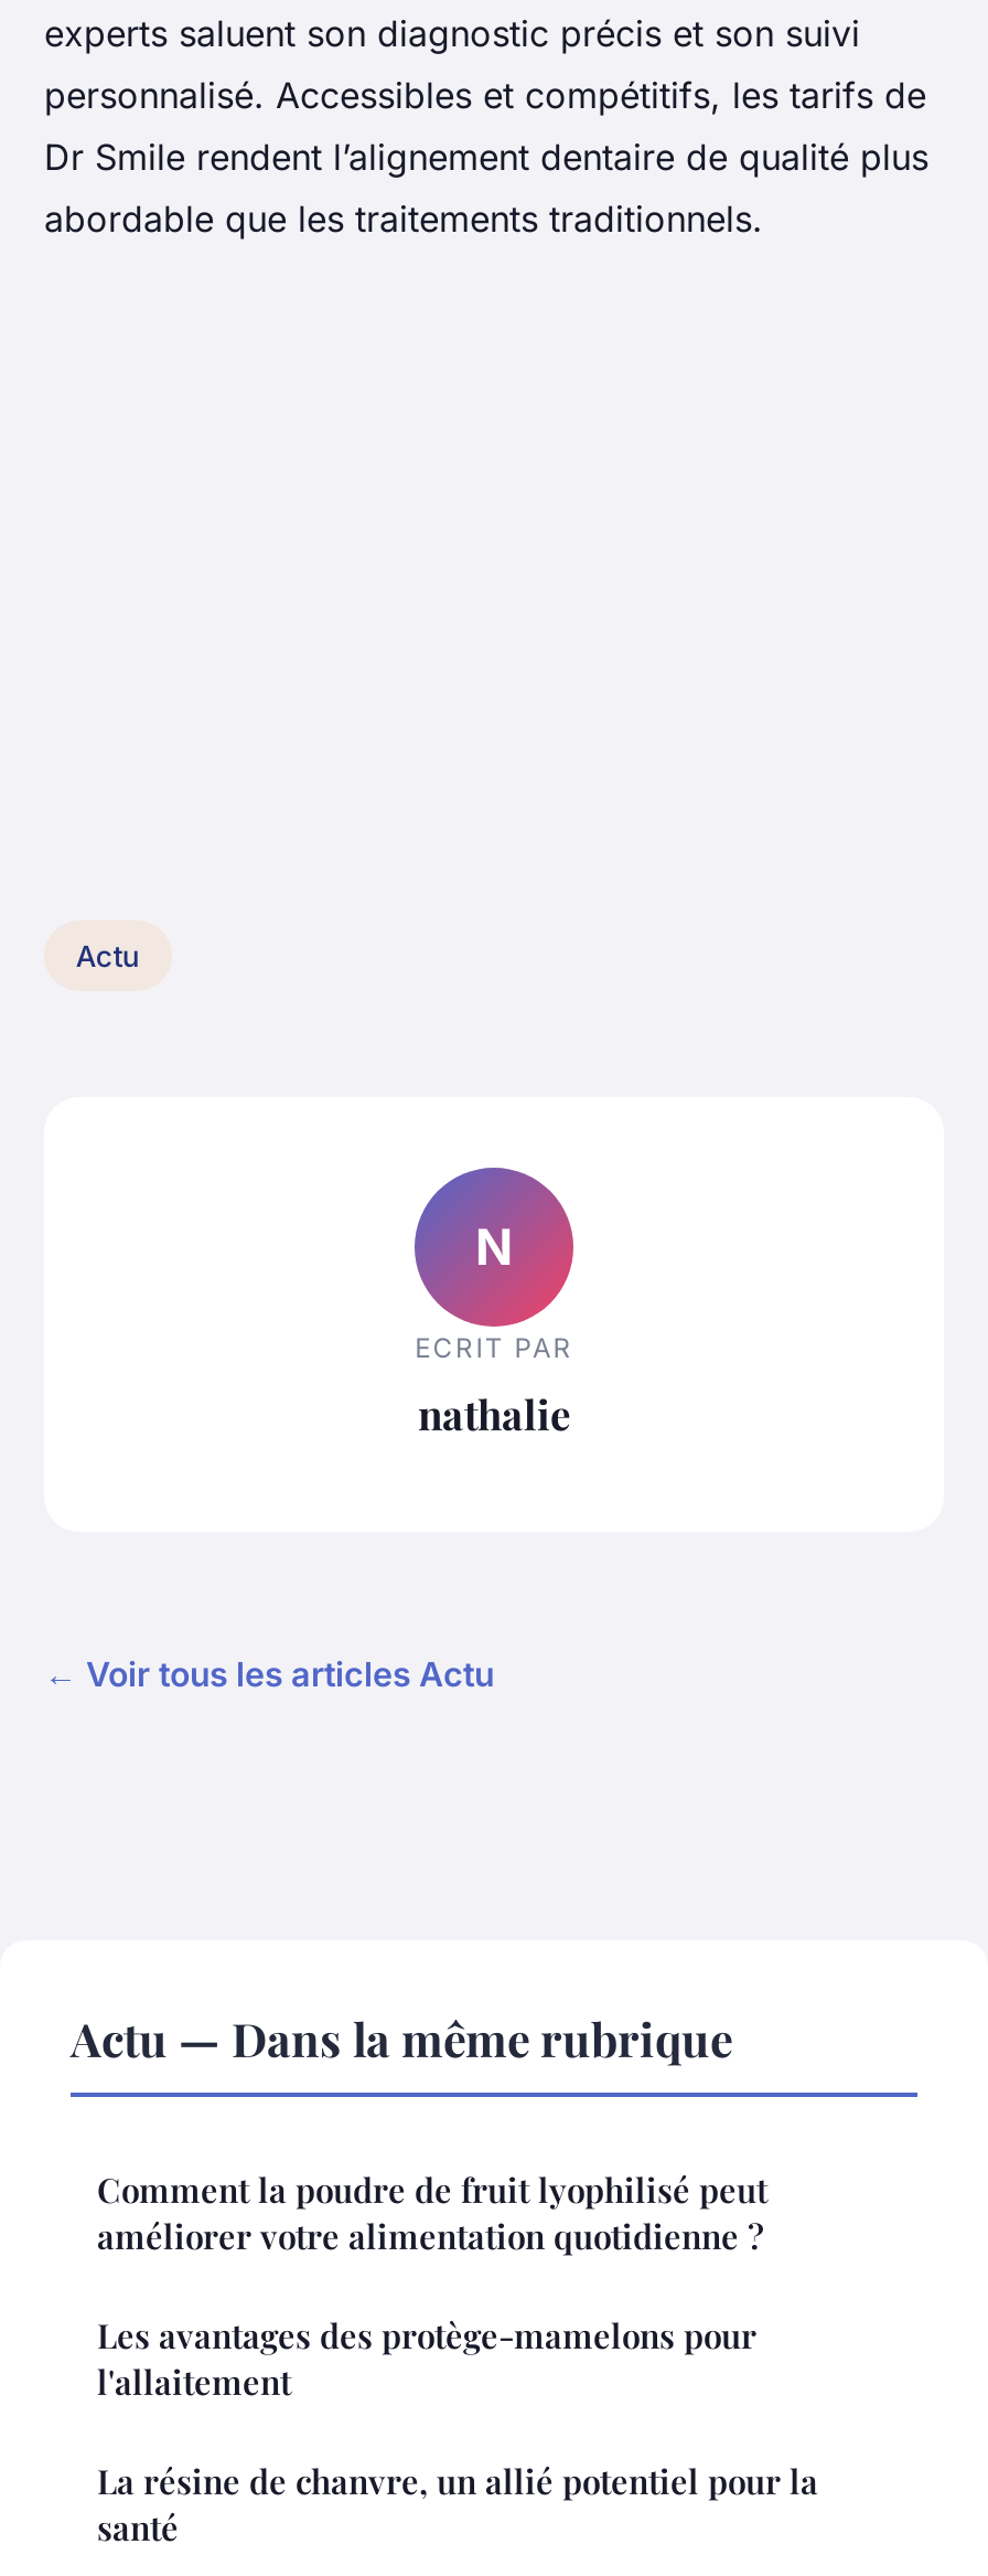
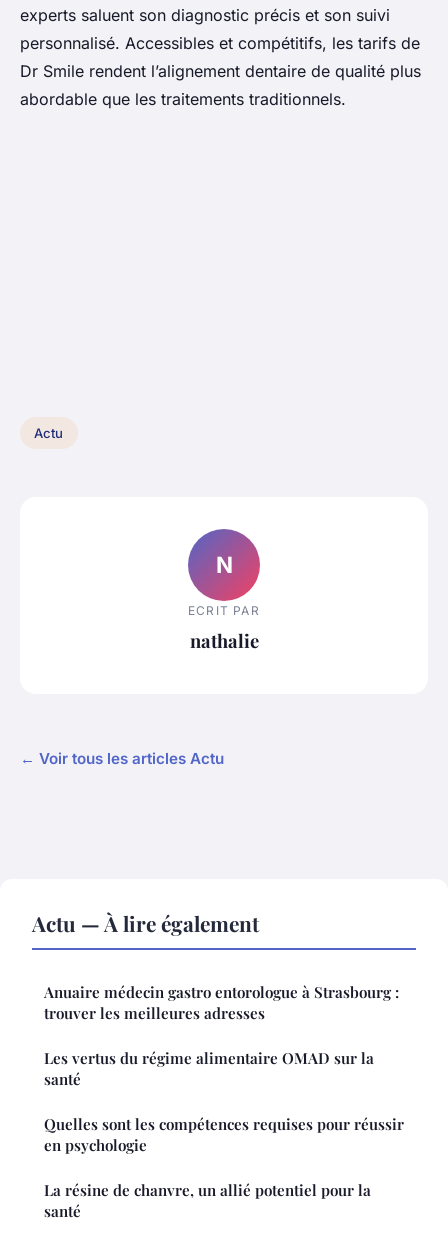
- Actu — Dans la même rubrique
- Comment la poudre de fruit lyophilisé peut
- améliorer votre alimentation quotidienne ?
- Les avantages des protège-mamelons pour
- l'allaitement
+ Actu — À lire également
+ Anuaire médecin gastro entorologue à Strasbourg :
+ trouver les meilleures adresses
+ Les vertus du régime alimentaire OMAD sur la
+ santé
+ Quelles sont les compétences requises pour réussir
+ en psychologie
